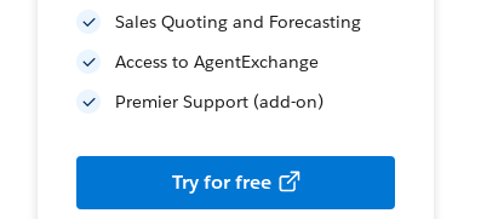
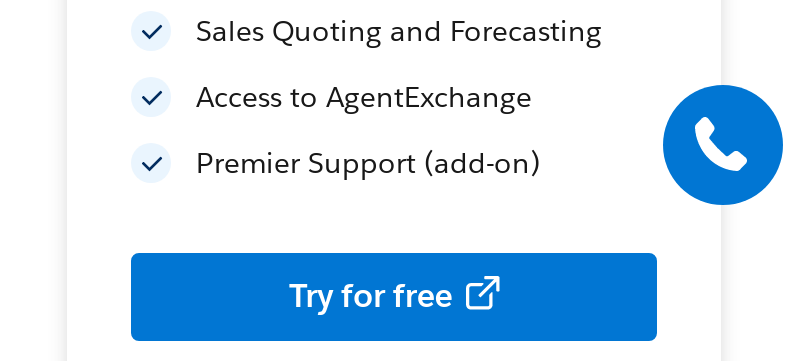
+ [image]
